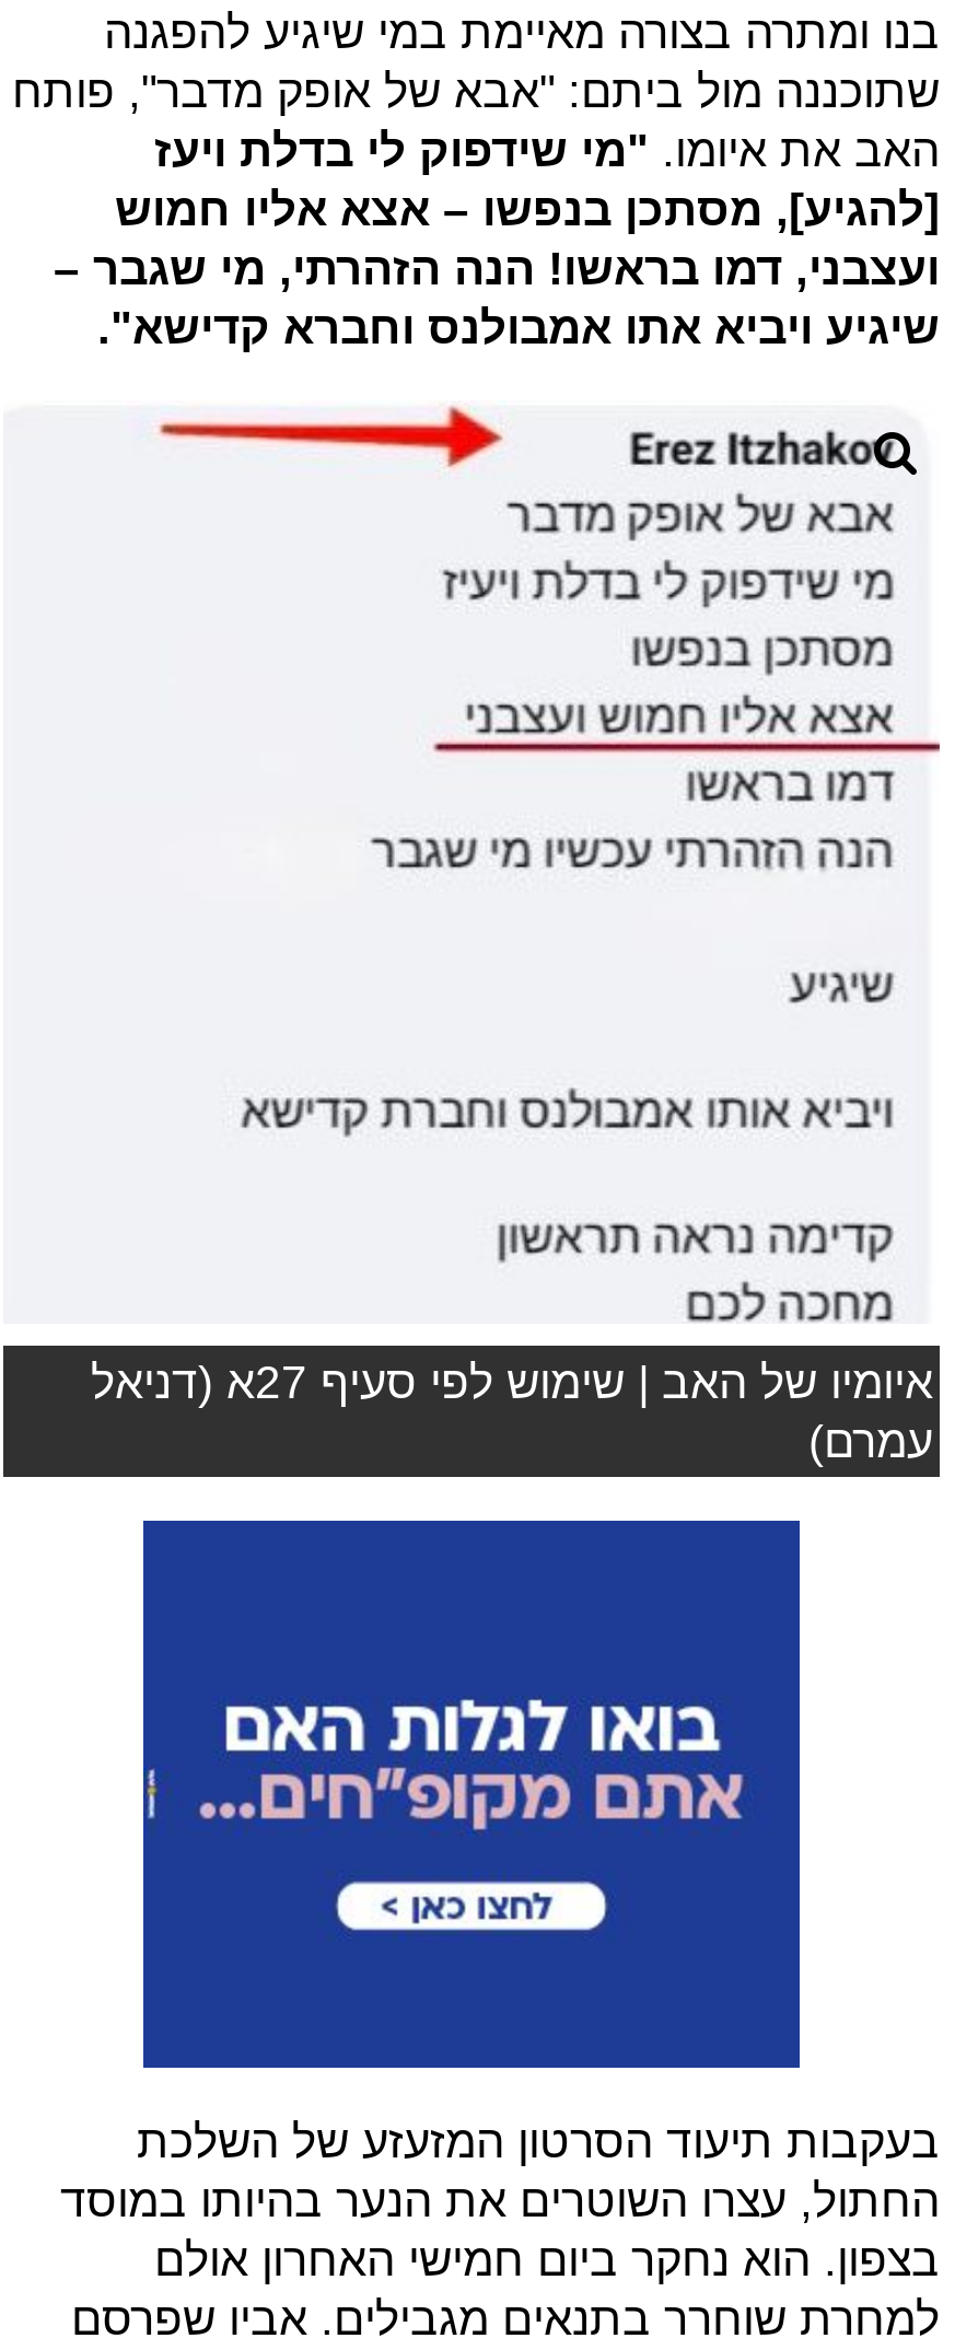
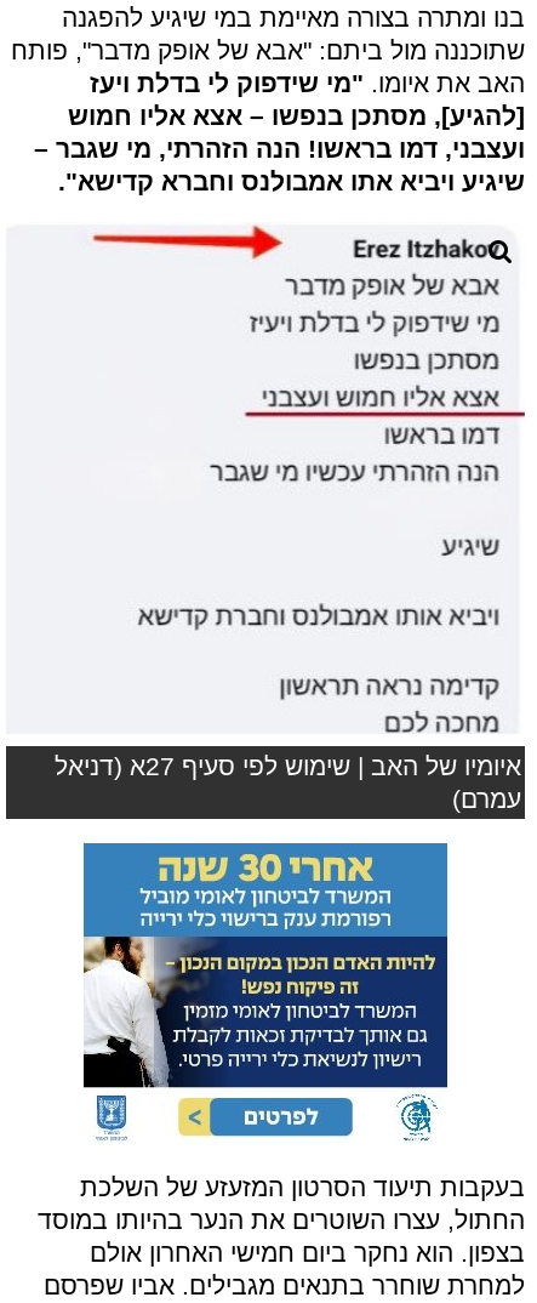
- [image]
+ [image]
